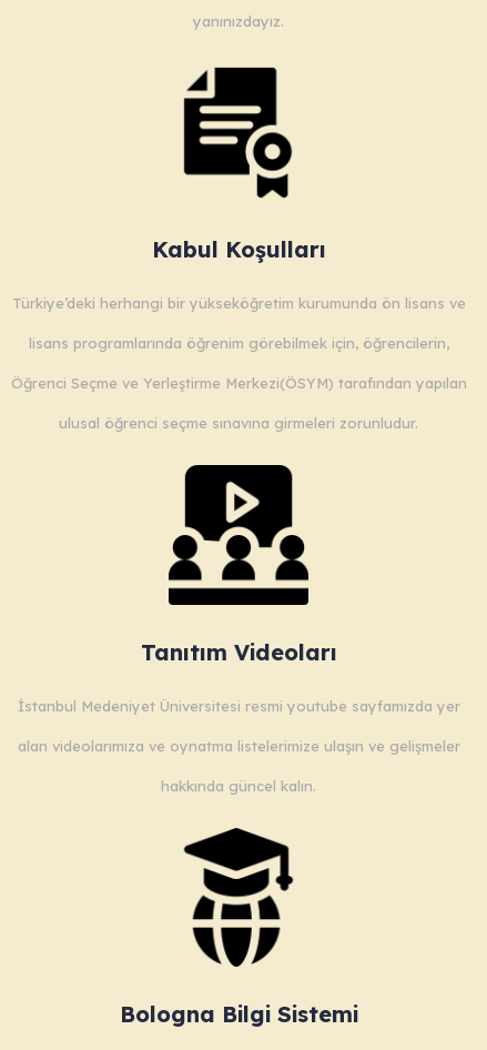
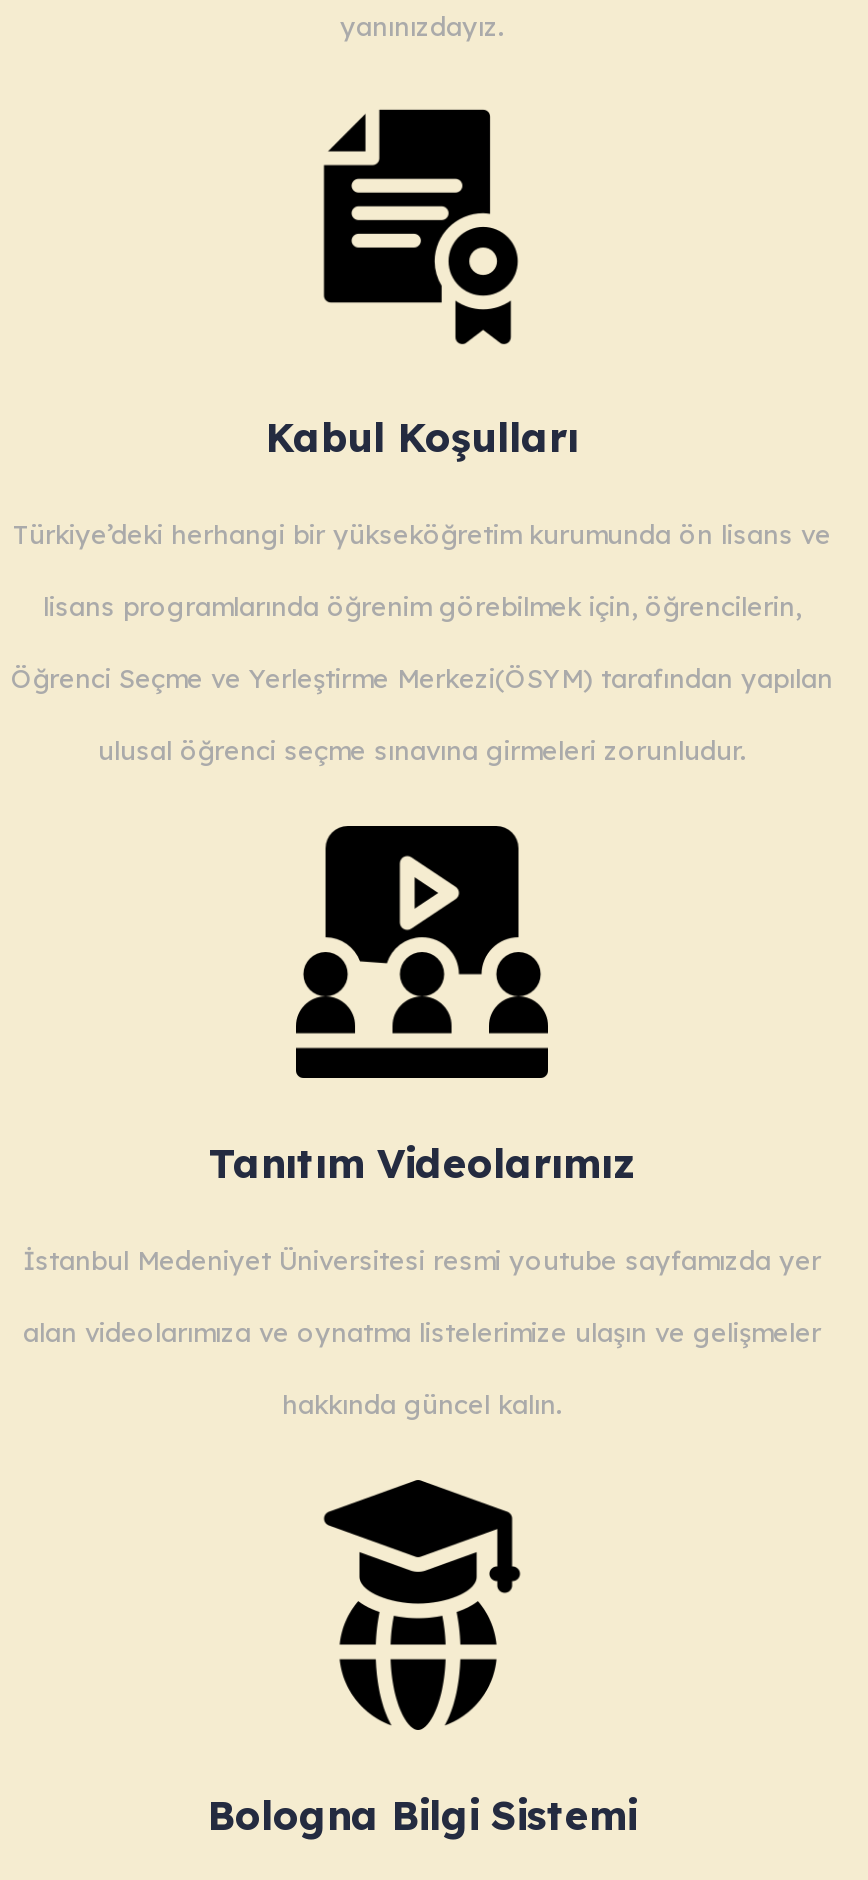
- Tanıtım Videoları
+ Tanıtım Videolarımız
